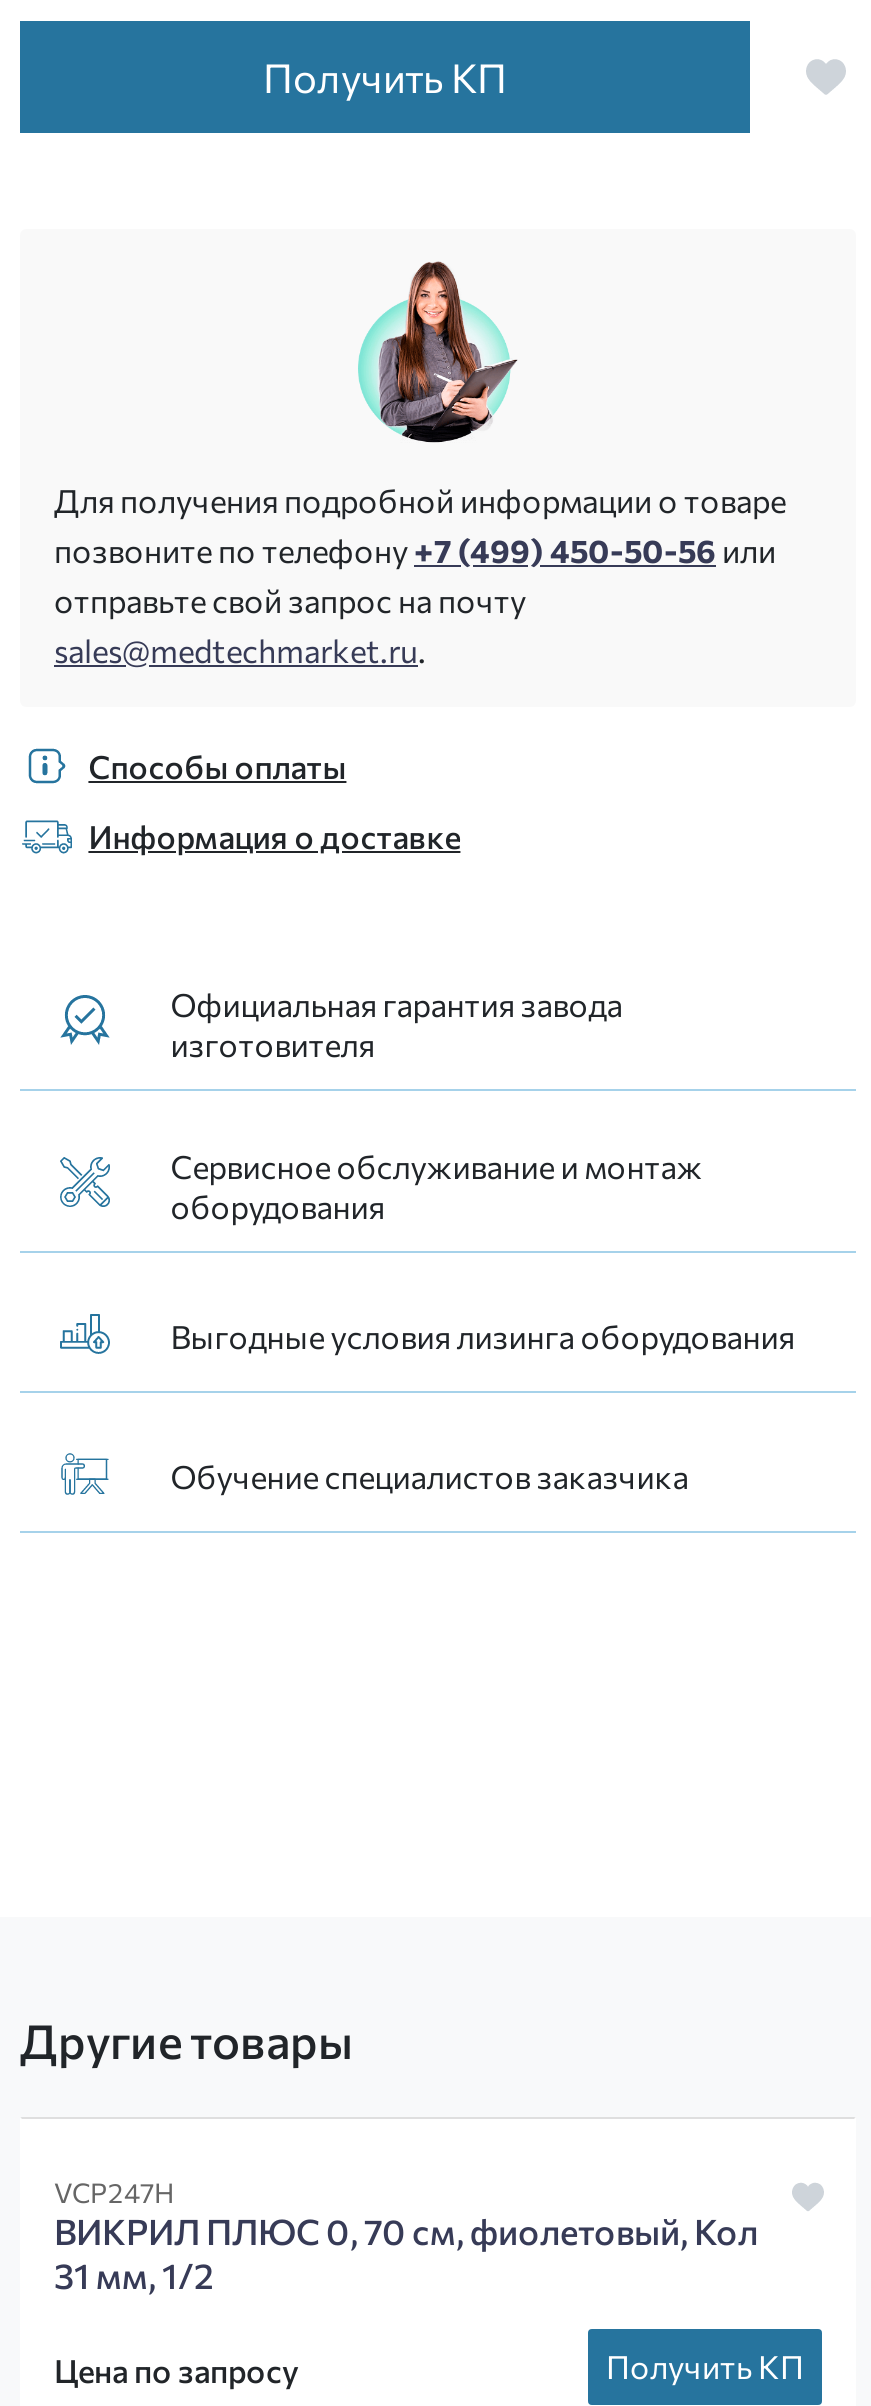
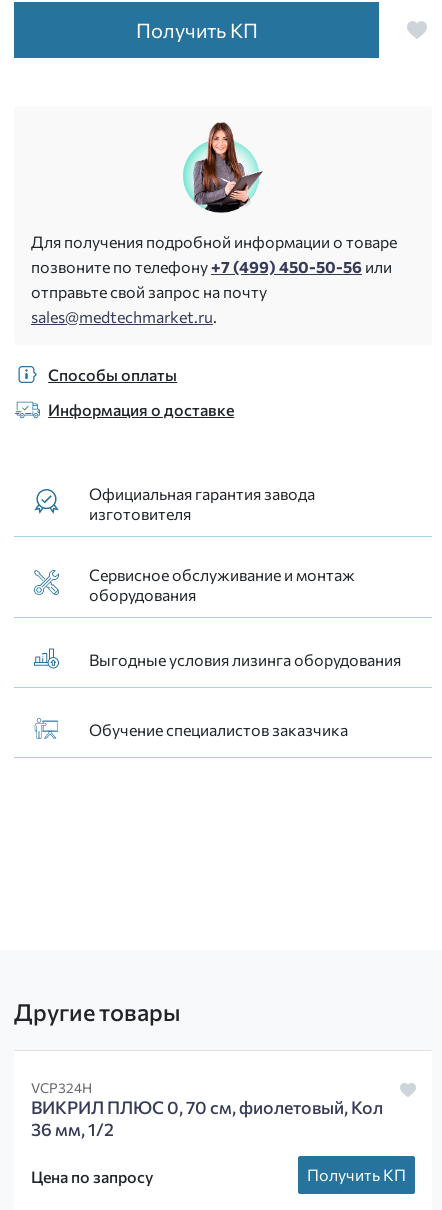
- VCP247H
+ VCP324H

- 31 мм, 1/2
+ 36 мм, 1/2
